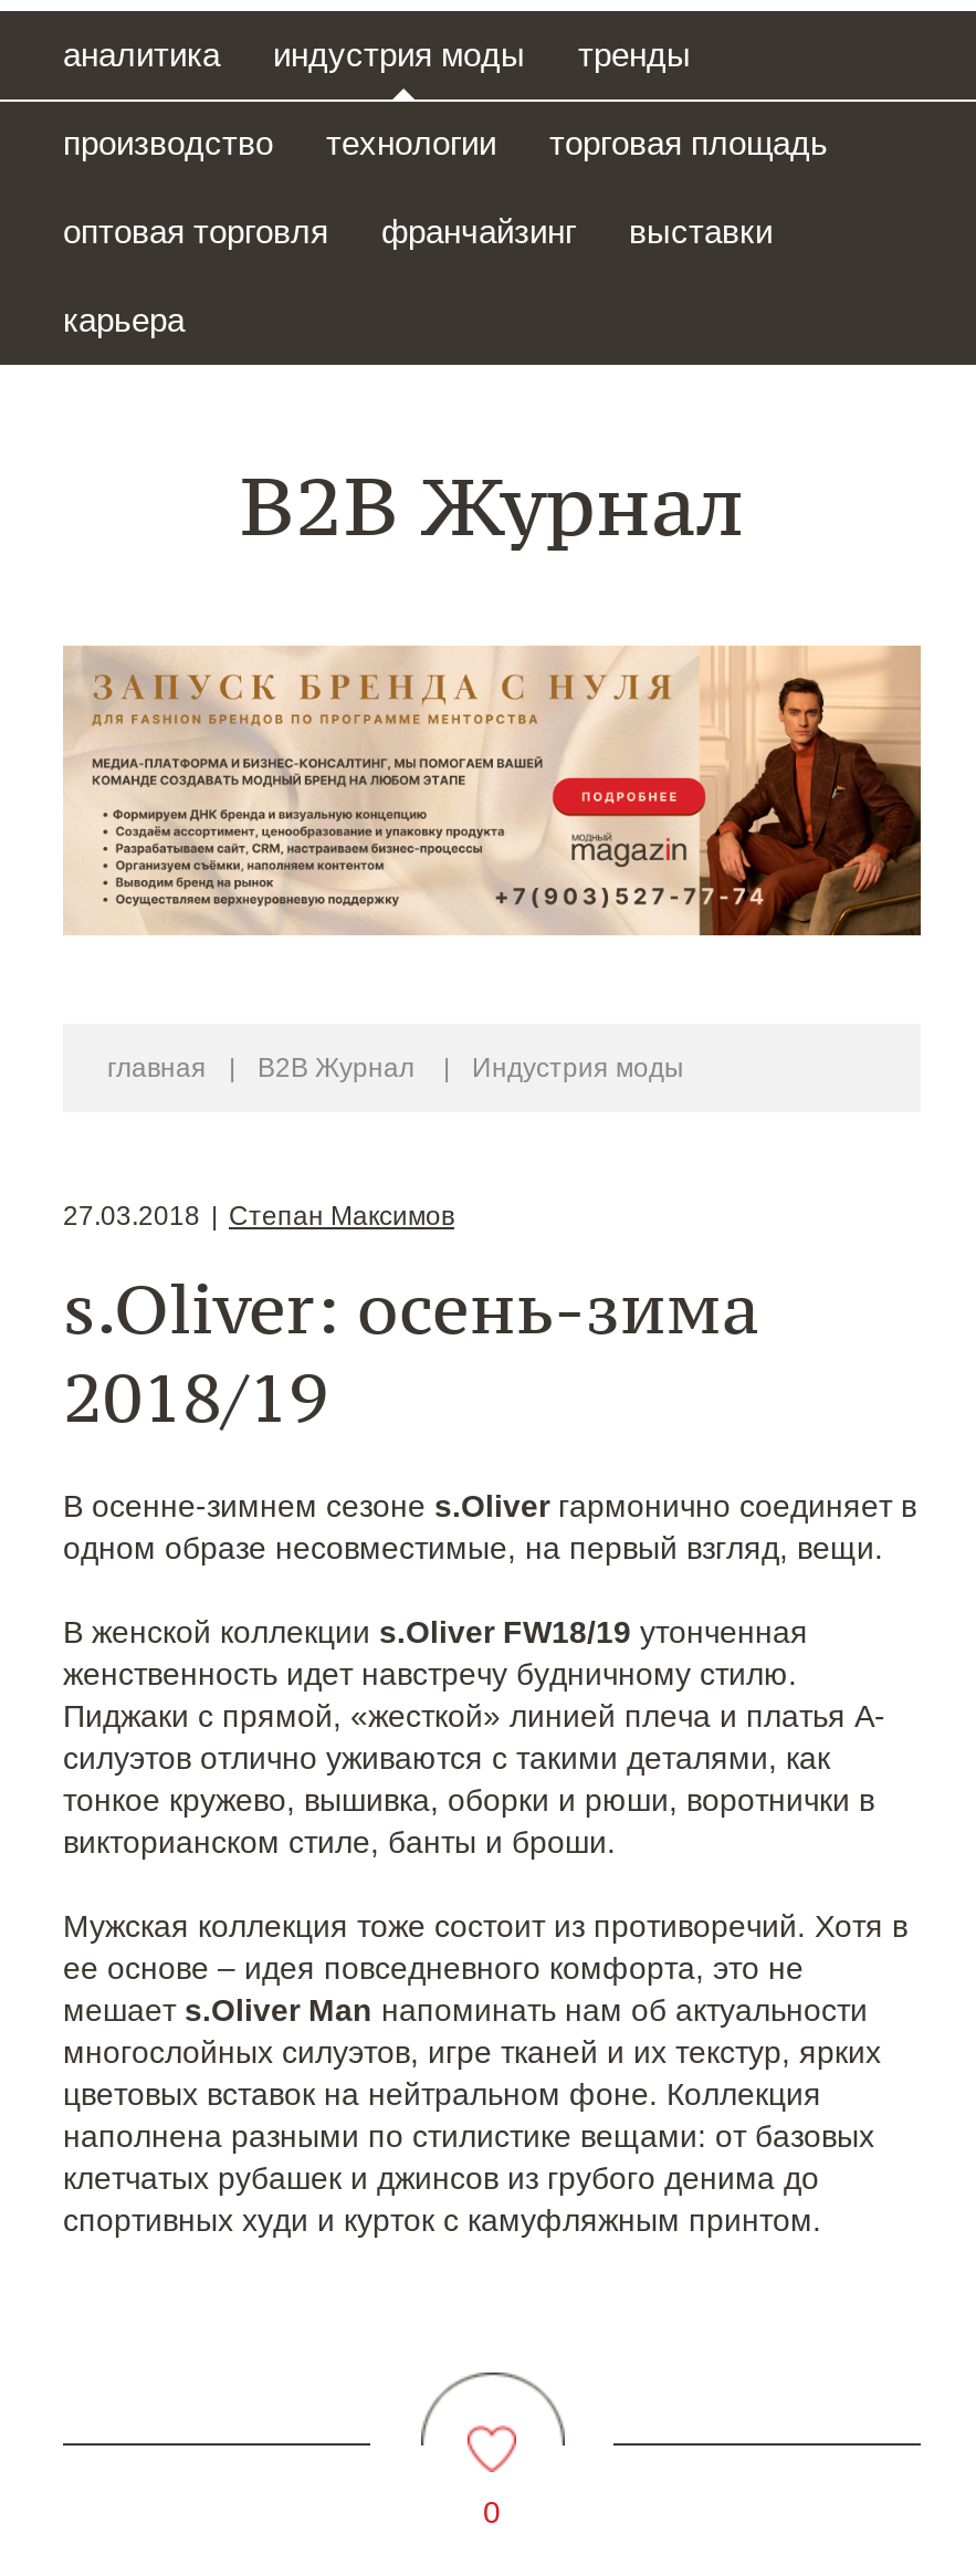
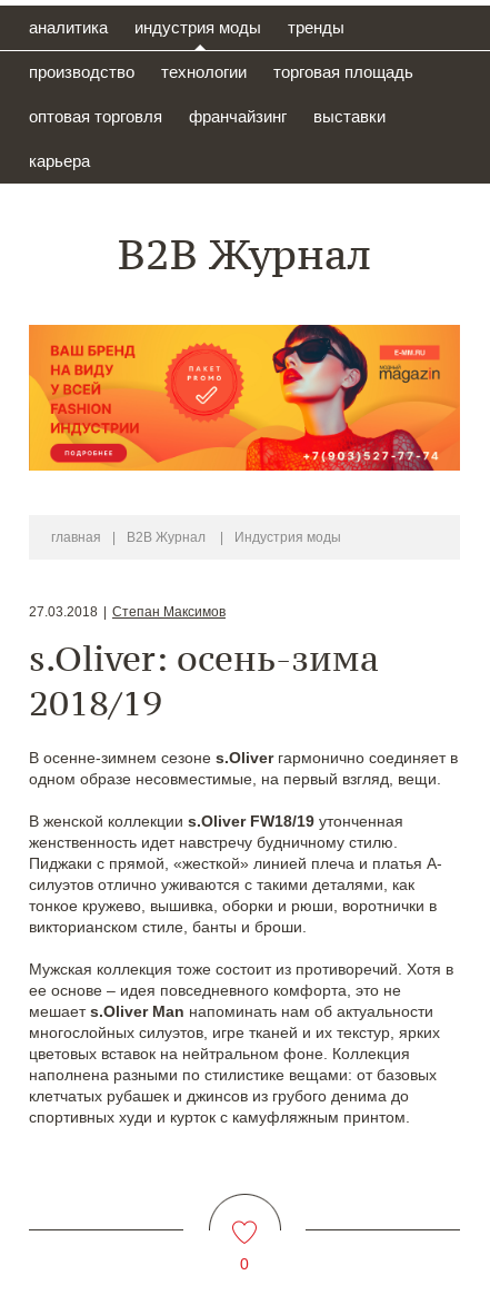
- [image]
+ [image]
